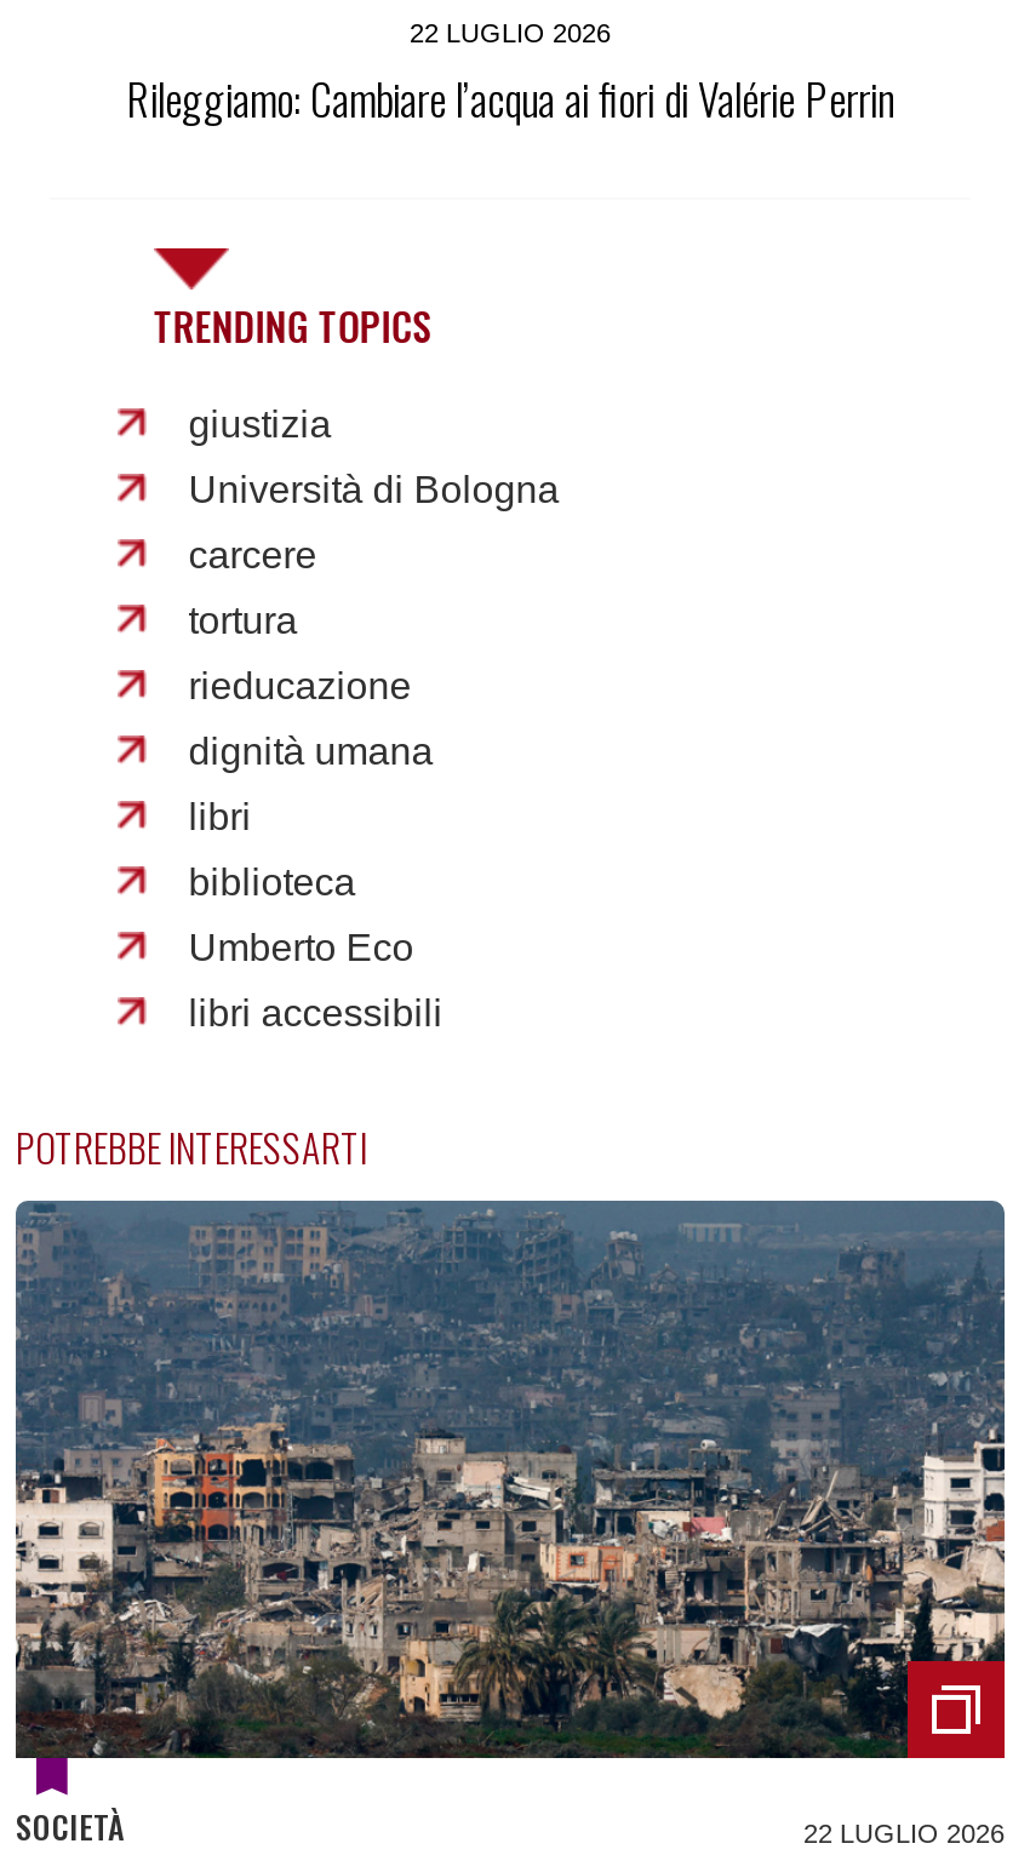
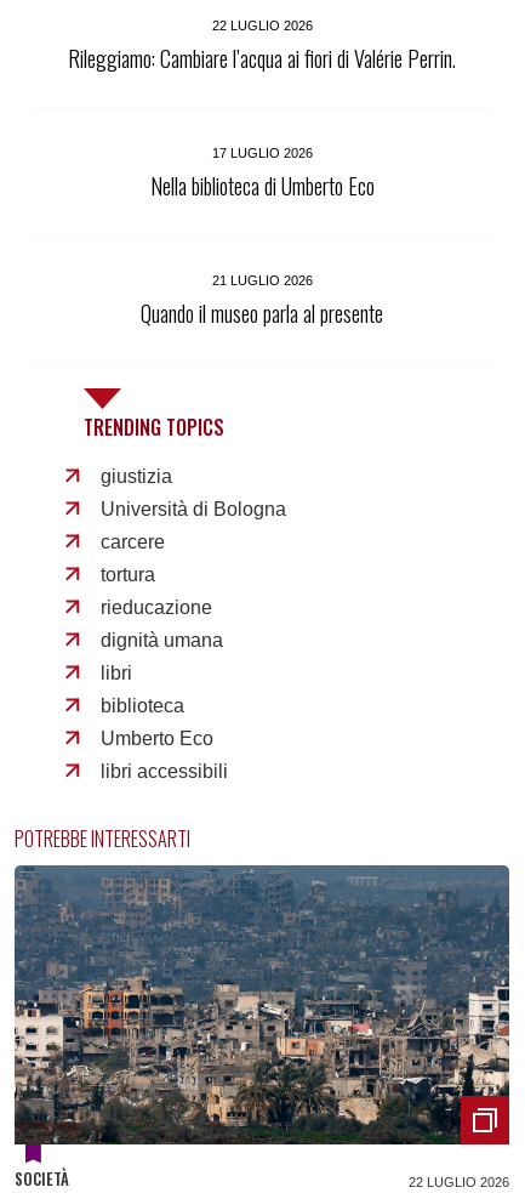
- Rileggiamo: Cambiare l’acqua ai fiori di Valérie Perrin
+ Rileggiamo: Cambiare l’acqua ai fiori di Valérie Perrin.
+ 17 LUGLIO 2026
+ Nella biblioteca di Umberto Eco
+ 21 LUGLIO 2026
+ Quando il museo parla al presente
